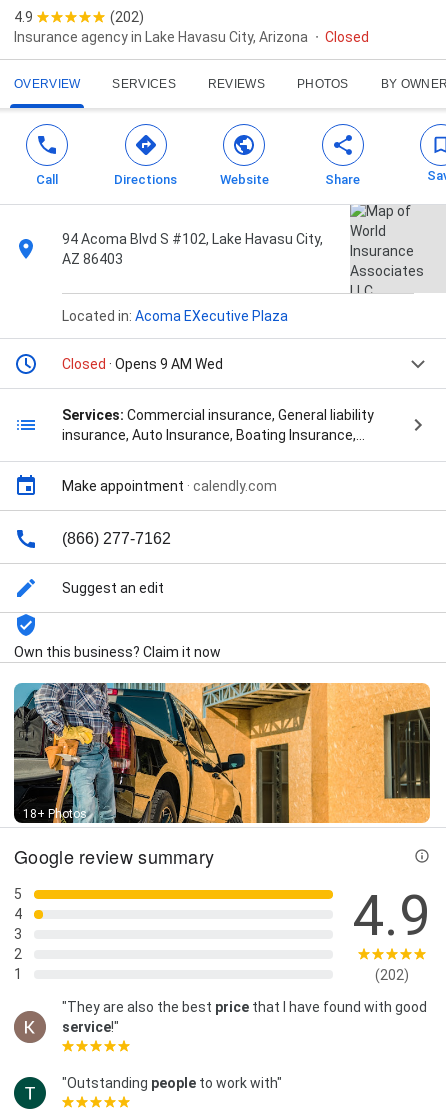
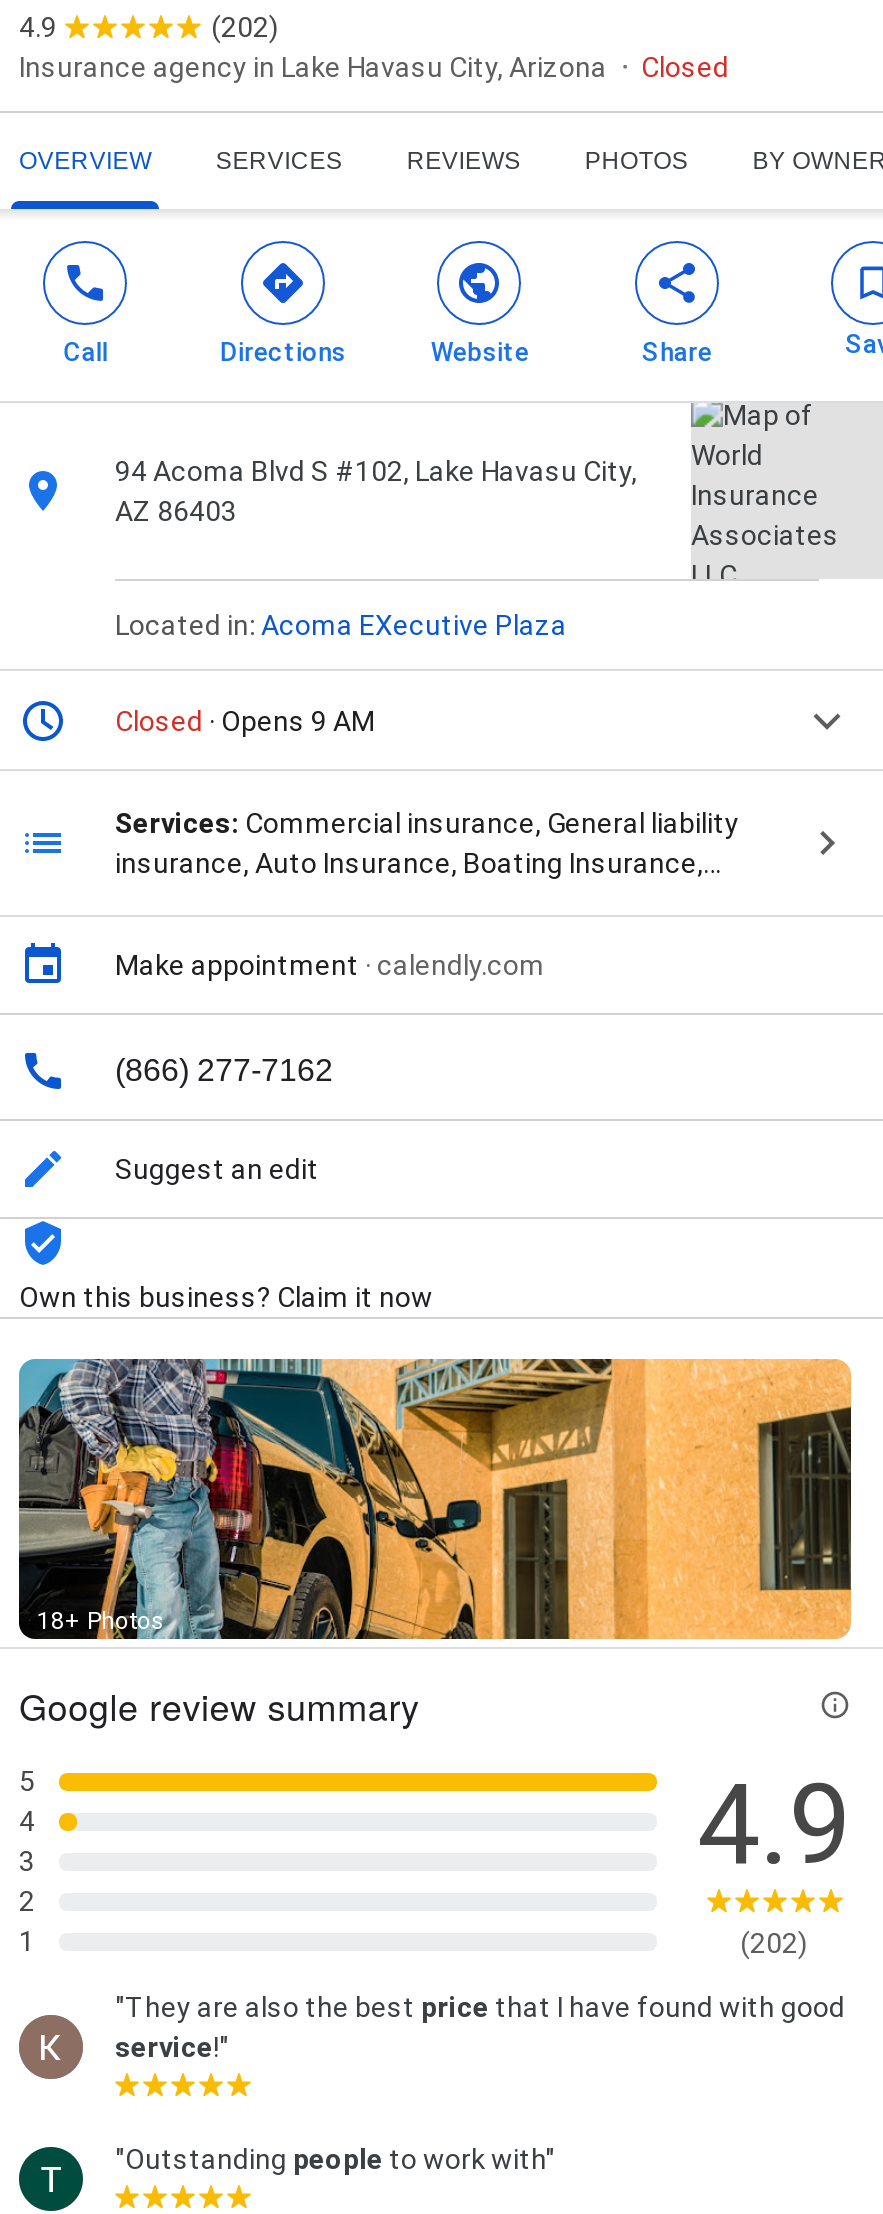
- Closed · Opens 9 AM Wed
+ Closed · Opens 9 AM
